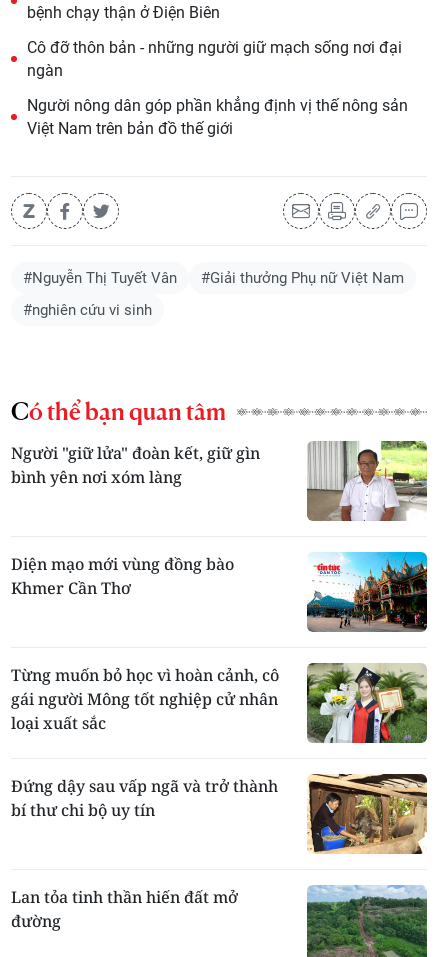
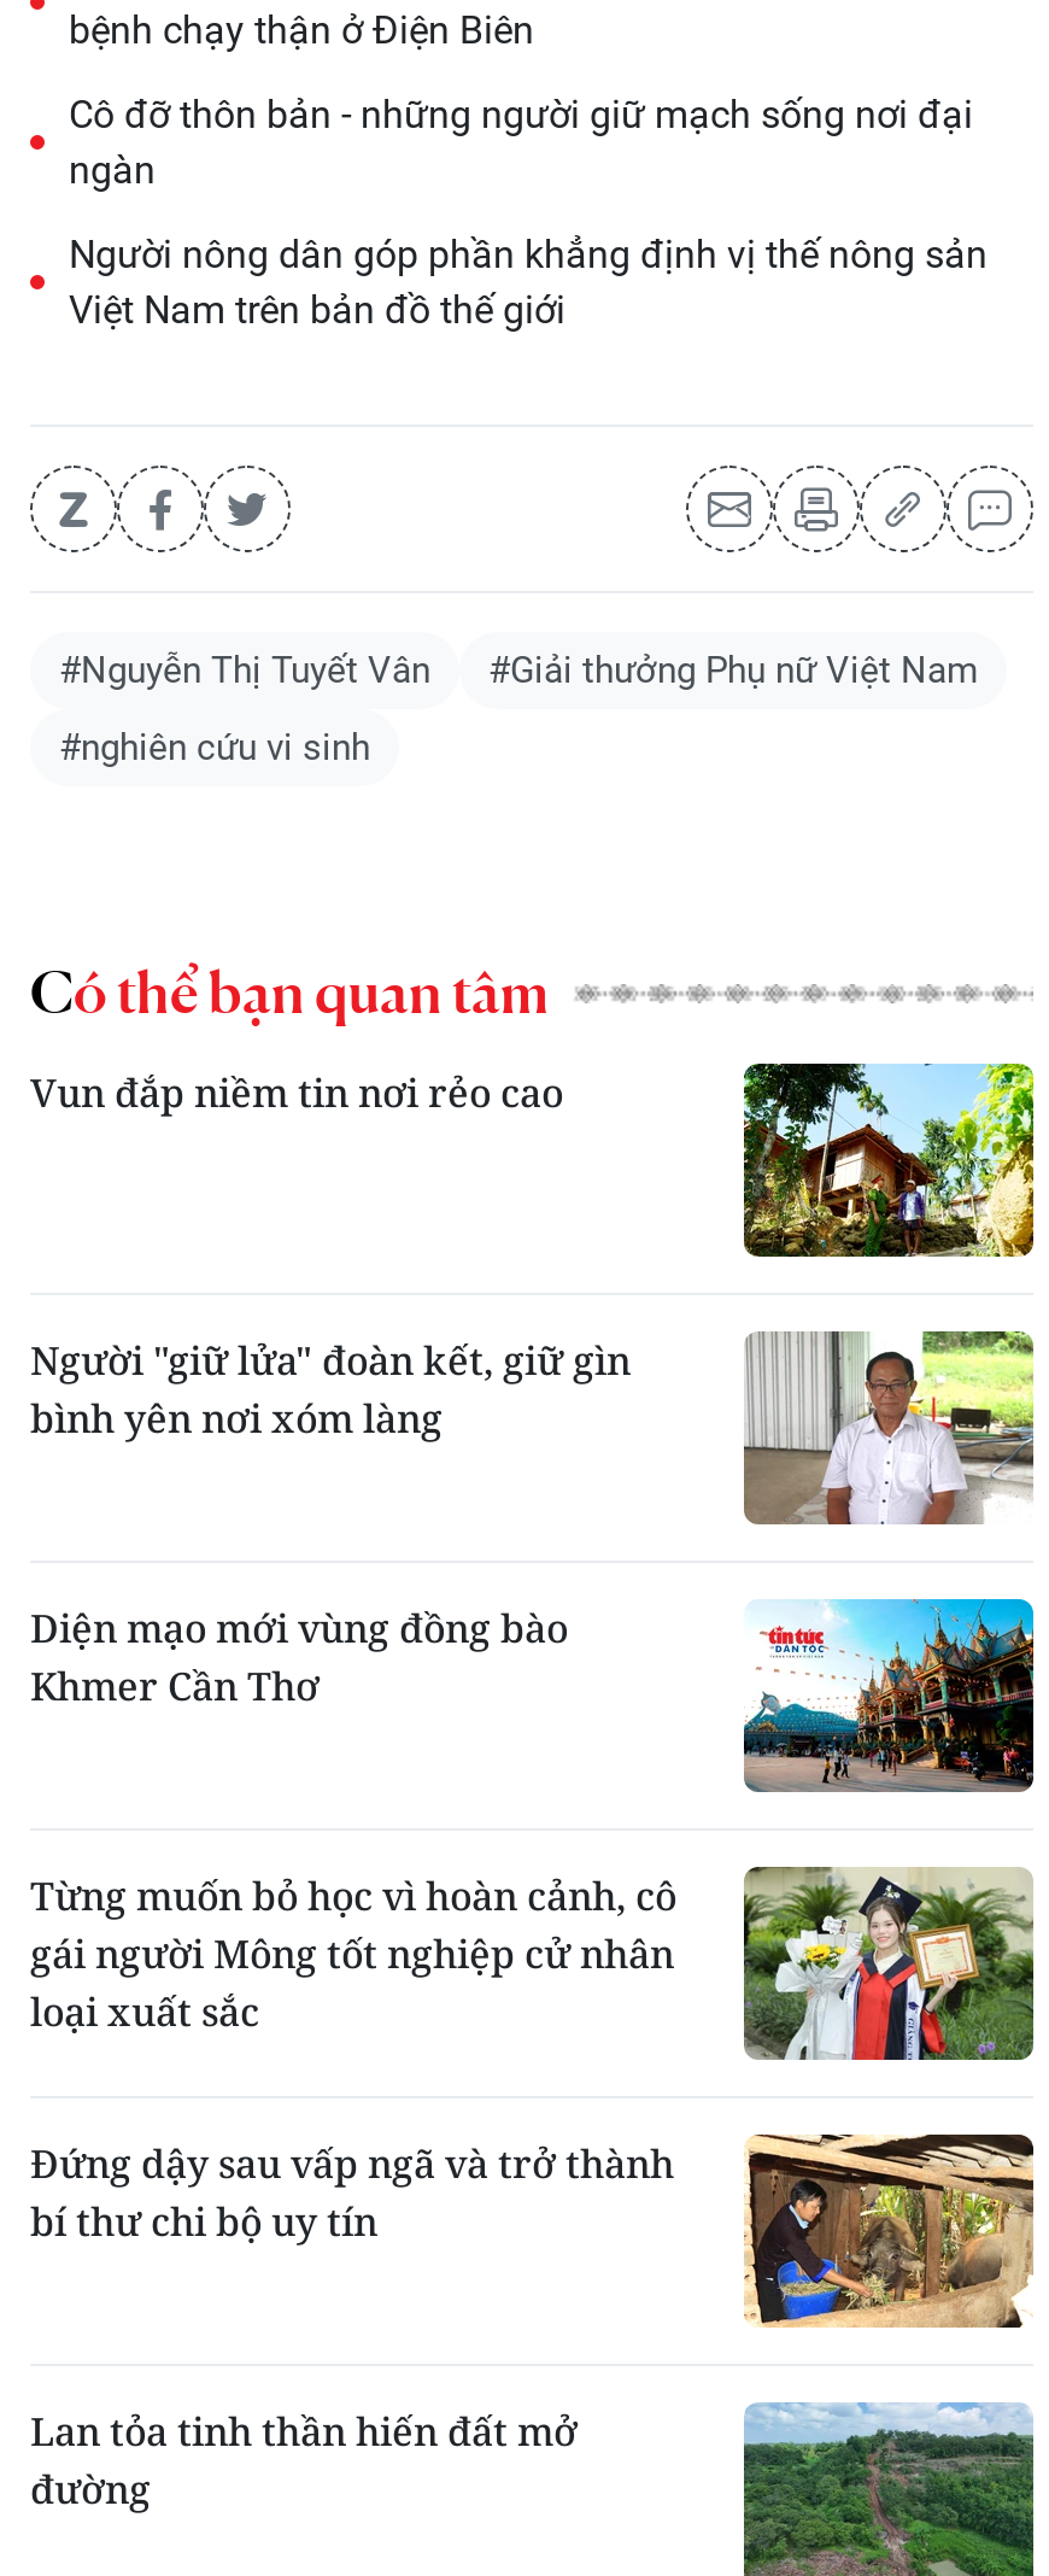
+ Vun đắp niềm tin nơi rẻo cao

+ [image]
